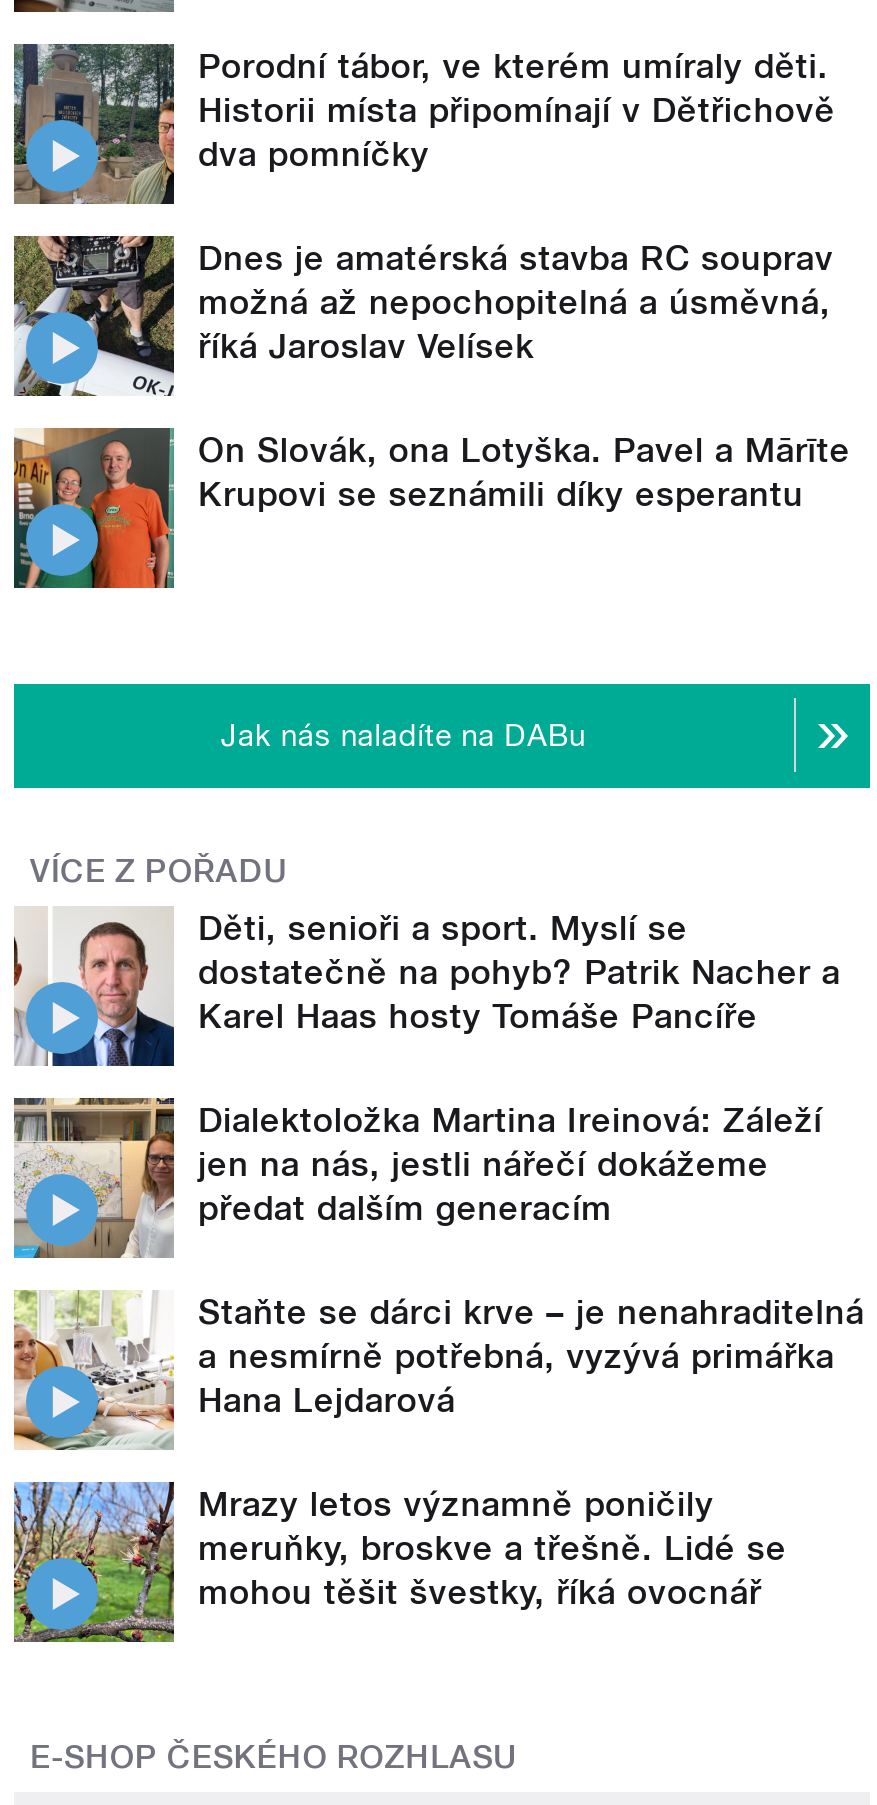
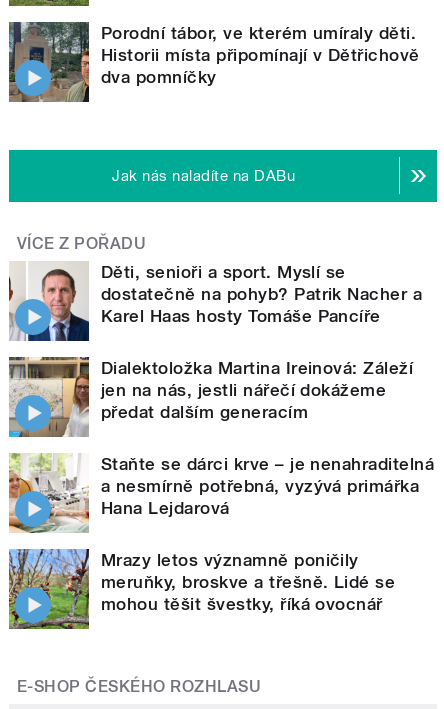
- [image]
- Dnes je amatérská stavba RC souprav
- možná až nepochopitelná a úsměvná,
- říká Jaroslav Velísek
- On Slovák, ona Lotyška. Pavel a Mārīte
- Krupovi se seznámili díky esperantu

- [image]
